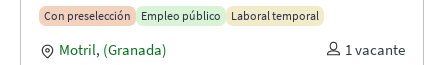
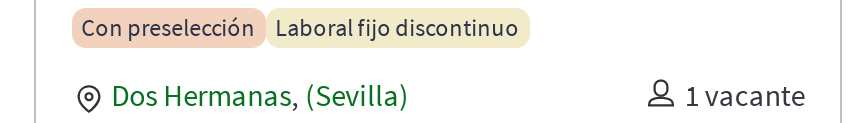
- Empleo público
- Laboral temporal
+ Laboral fijo discontinuo

- Motril, (Granada)
+ Dos Hermanas, (Sevilla)
